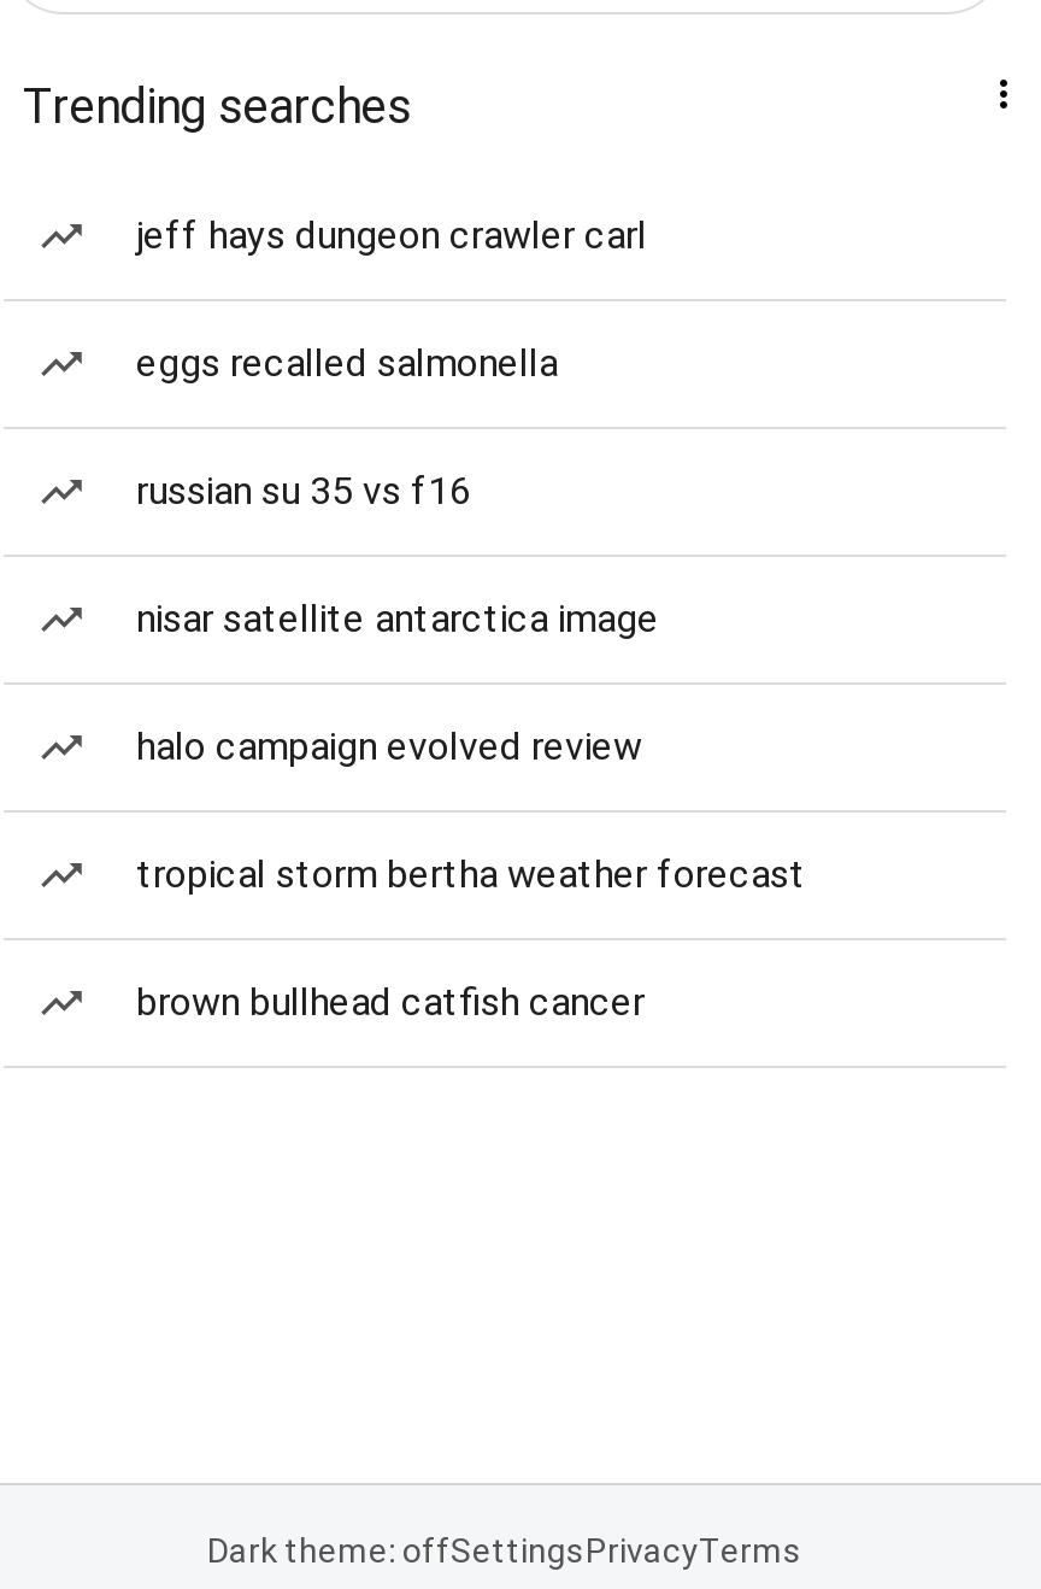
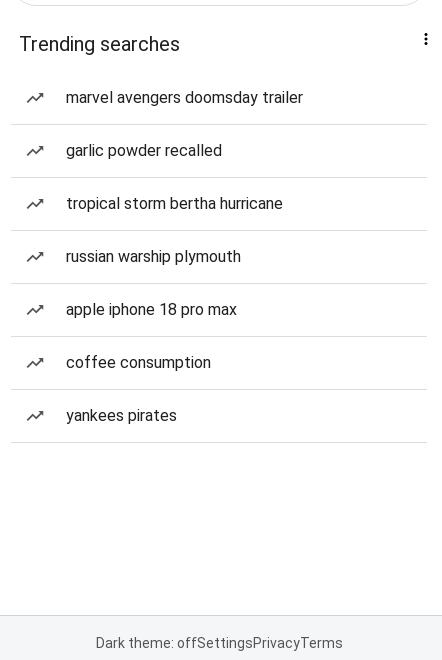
- jeff hays dungeon crawler carl
+ marvel avengers doomsday trailer

- eggs recalled salmonella
+ garlic powder recalled

- russian su 35 vs f16
+ tropical storm bertha hurricane

- nisar satellite antarctica image
+ russian warship plymouth

- halo campaign evolved review
+ apple iphone 18 pro max

- tropical storm bertha weather forecast
+ coffee consumption

- brown bullhead catfish cancer
+ yankees pirates
